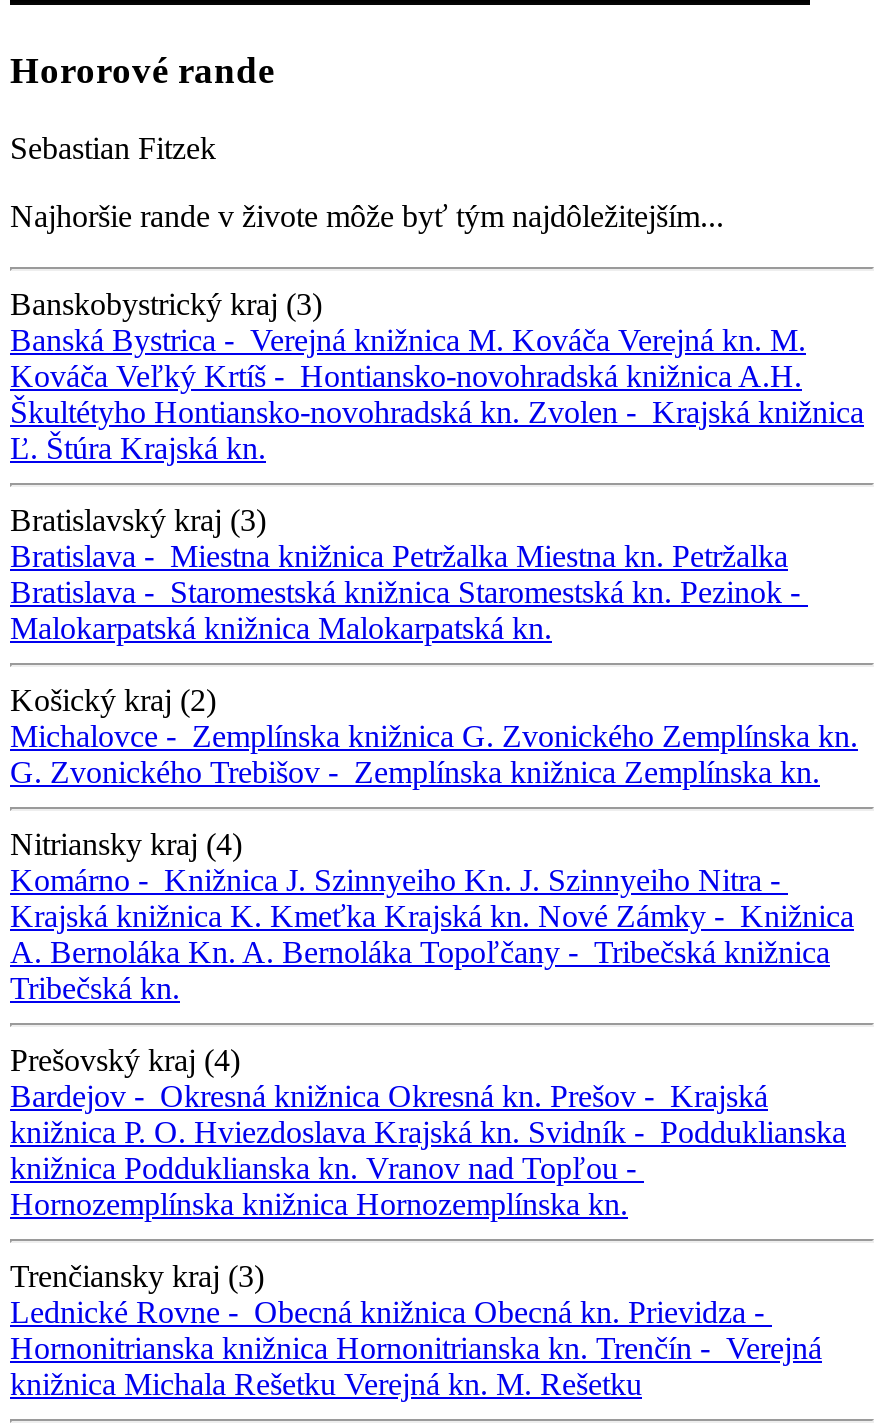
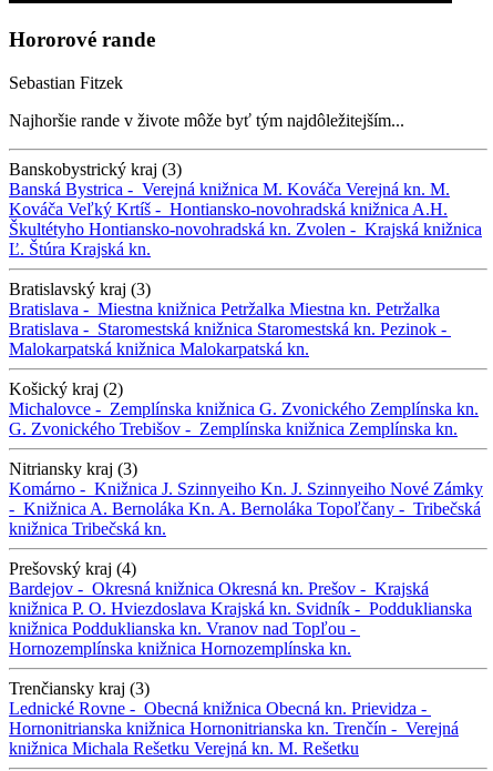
- Nitriansky kraj (4)
- Komárno - Knižnica J. Szinnyeiho Kn. J. Szinnyeiho Nitra -
- Krajská knižnica K. Kmeťka Krajská kn. Nové Zámky - Knižnica
- A. Bernoláka Kn. A. Bernoláka Topoľčany - Tribečská knižnica
- Tribečská kn.
+ Nitriansky kraj (3)
+ Komárno - Knižnica J. Szinnyeiho Kn. J. Szinnyeiho Nové Zámky
+ - Knižnica A. Bernoláka Kn. A. Bernoláka Topoľčany - Tribečská
+ knižnica Tribečská kn.
